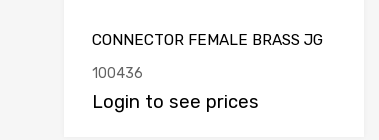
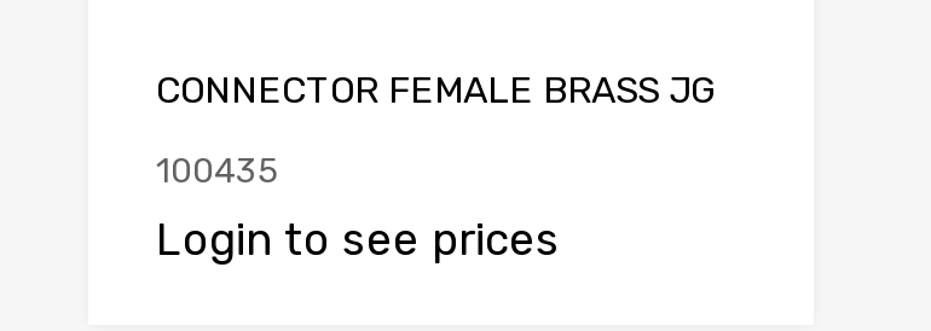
- 100436
+ 100435
